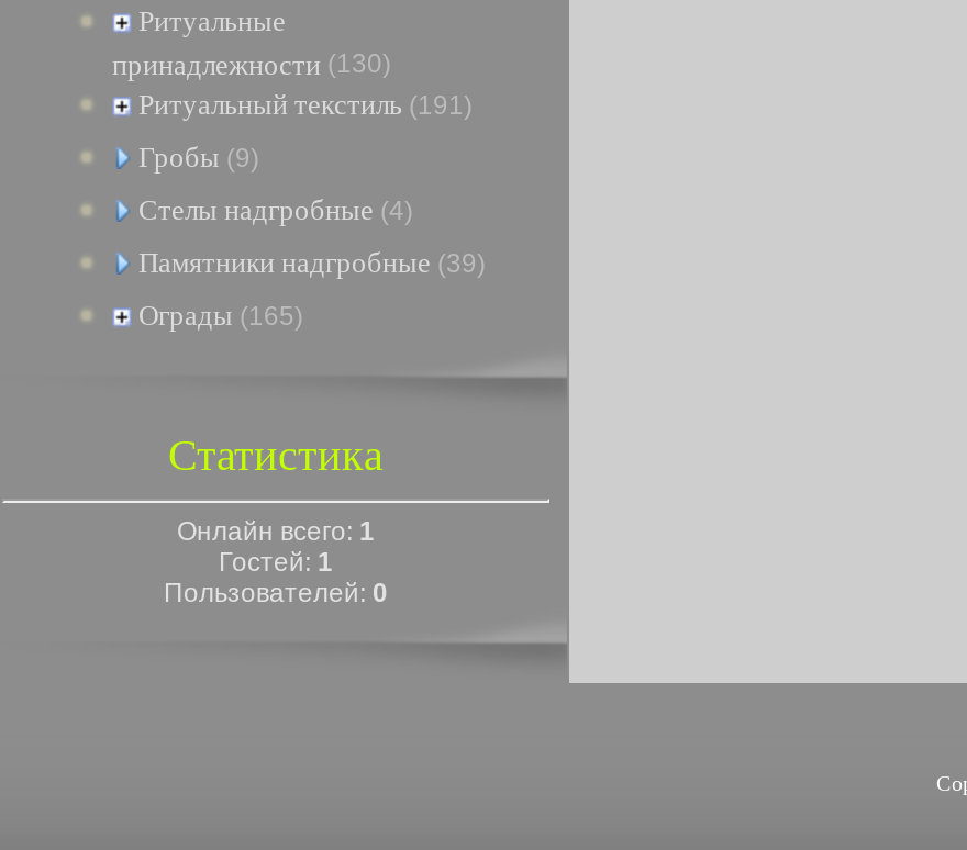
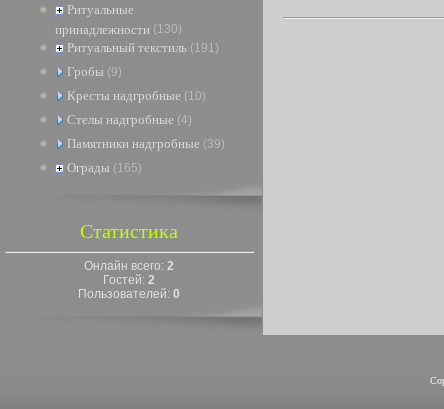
+ Кресты надгробные (10)

- Онлайн всего: 1
+ Онлайн всего: 2

- Гостей: 1
+ Гостей: 2
